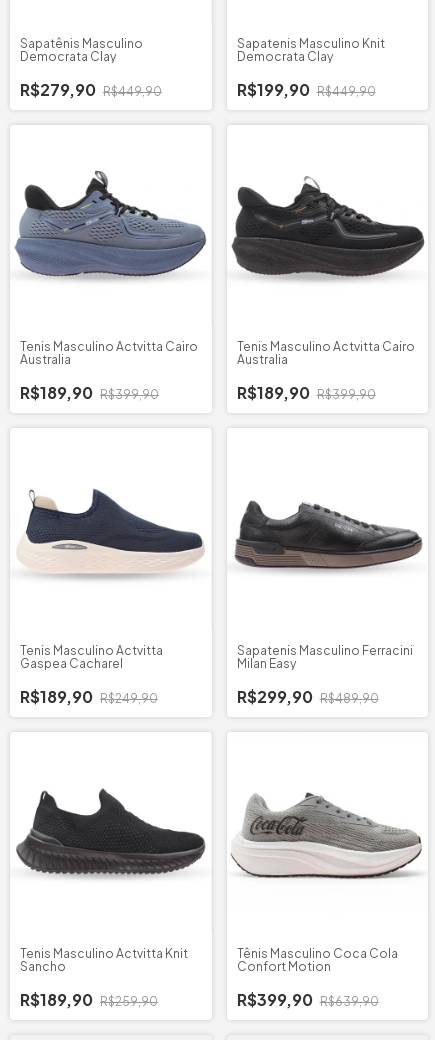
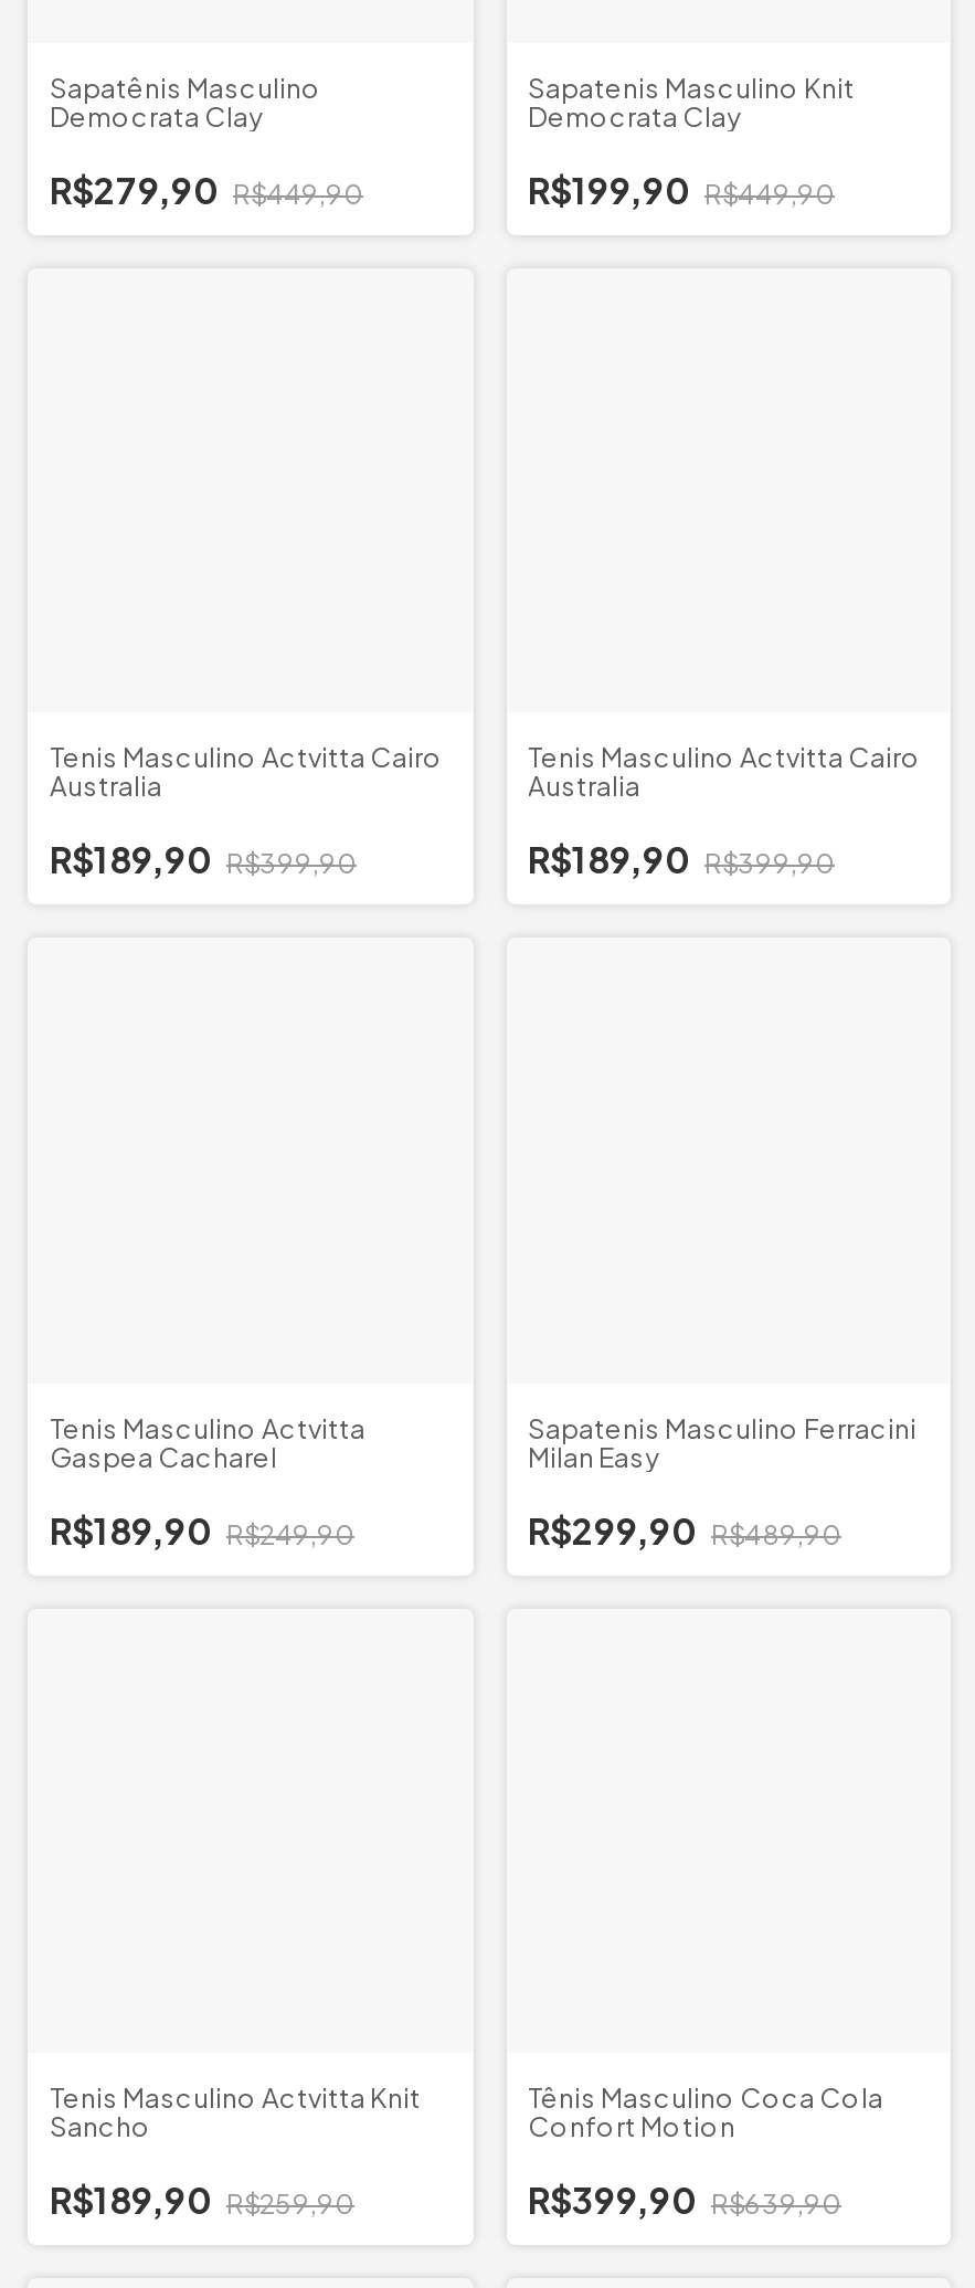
- [image]

- [image]

- [image]

- [image]

- [image]

- [image]
